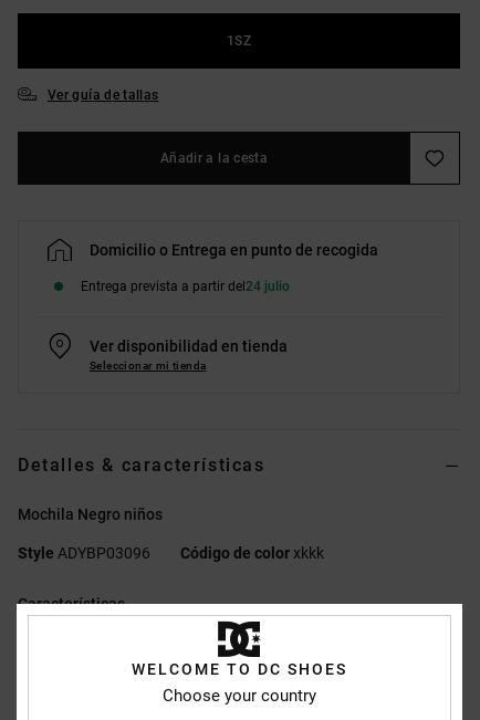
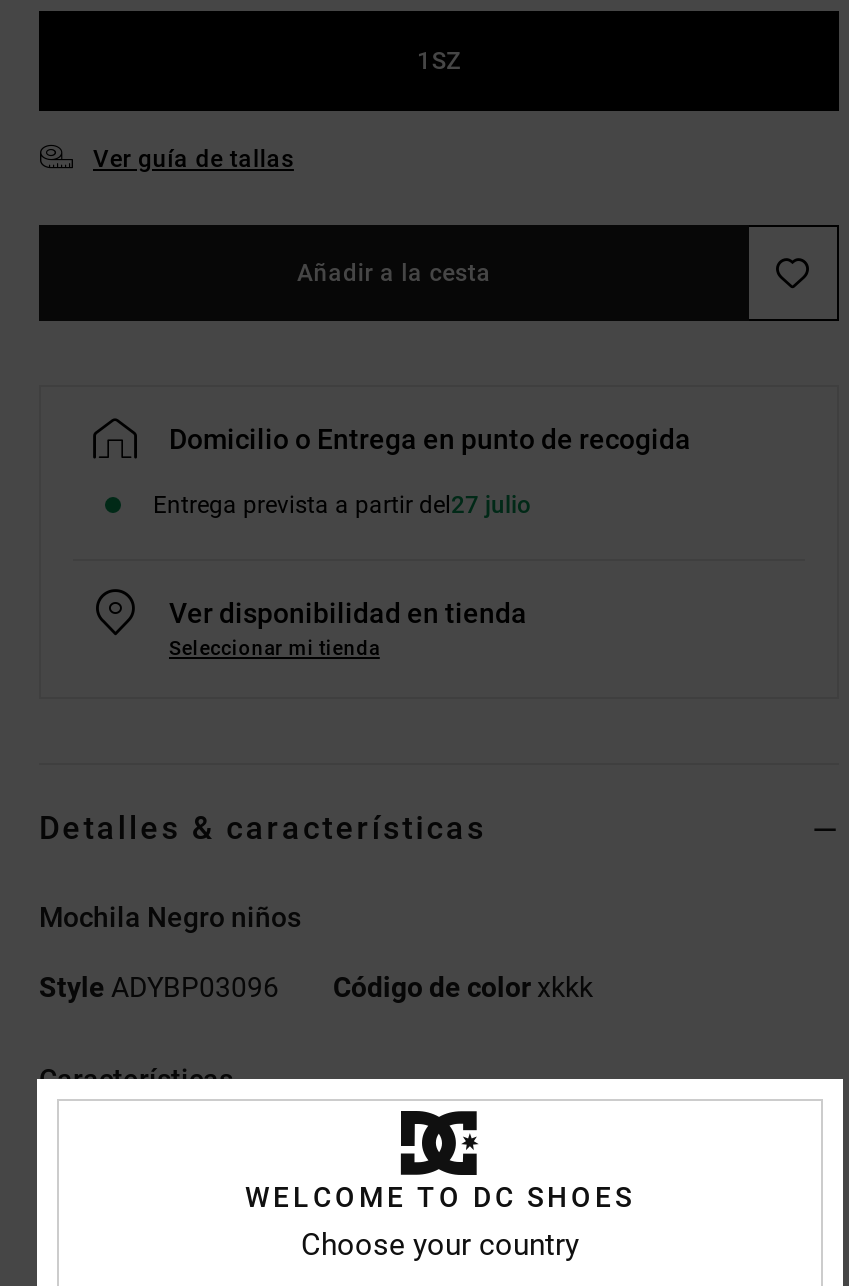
- Entrega prevista a partir del24 julio
+ Entrega prevista a partir del27 julio
